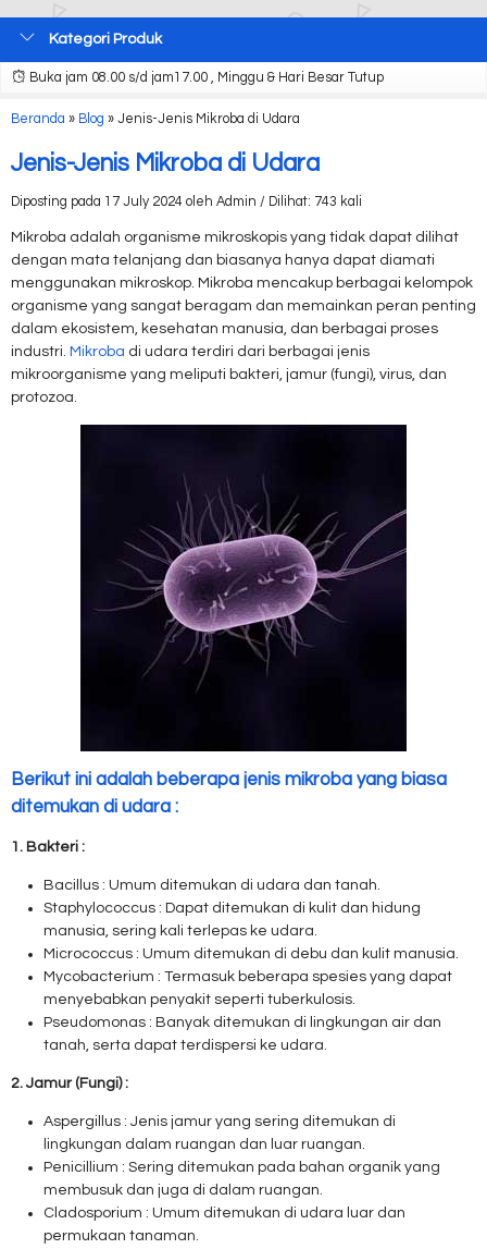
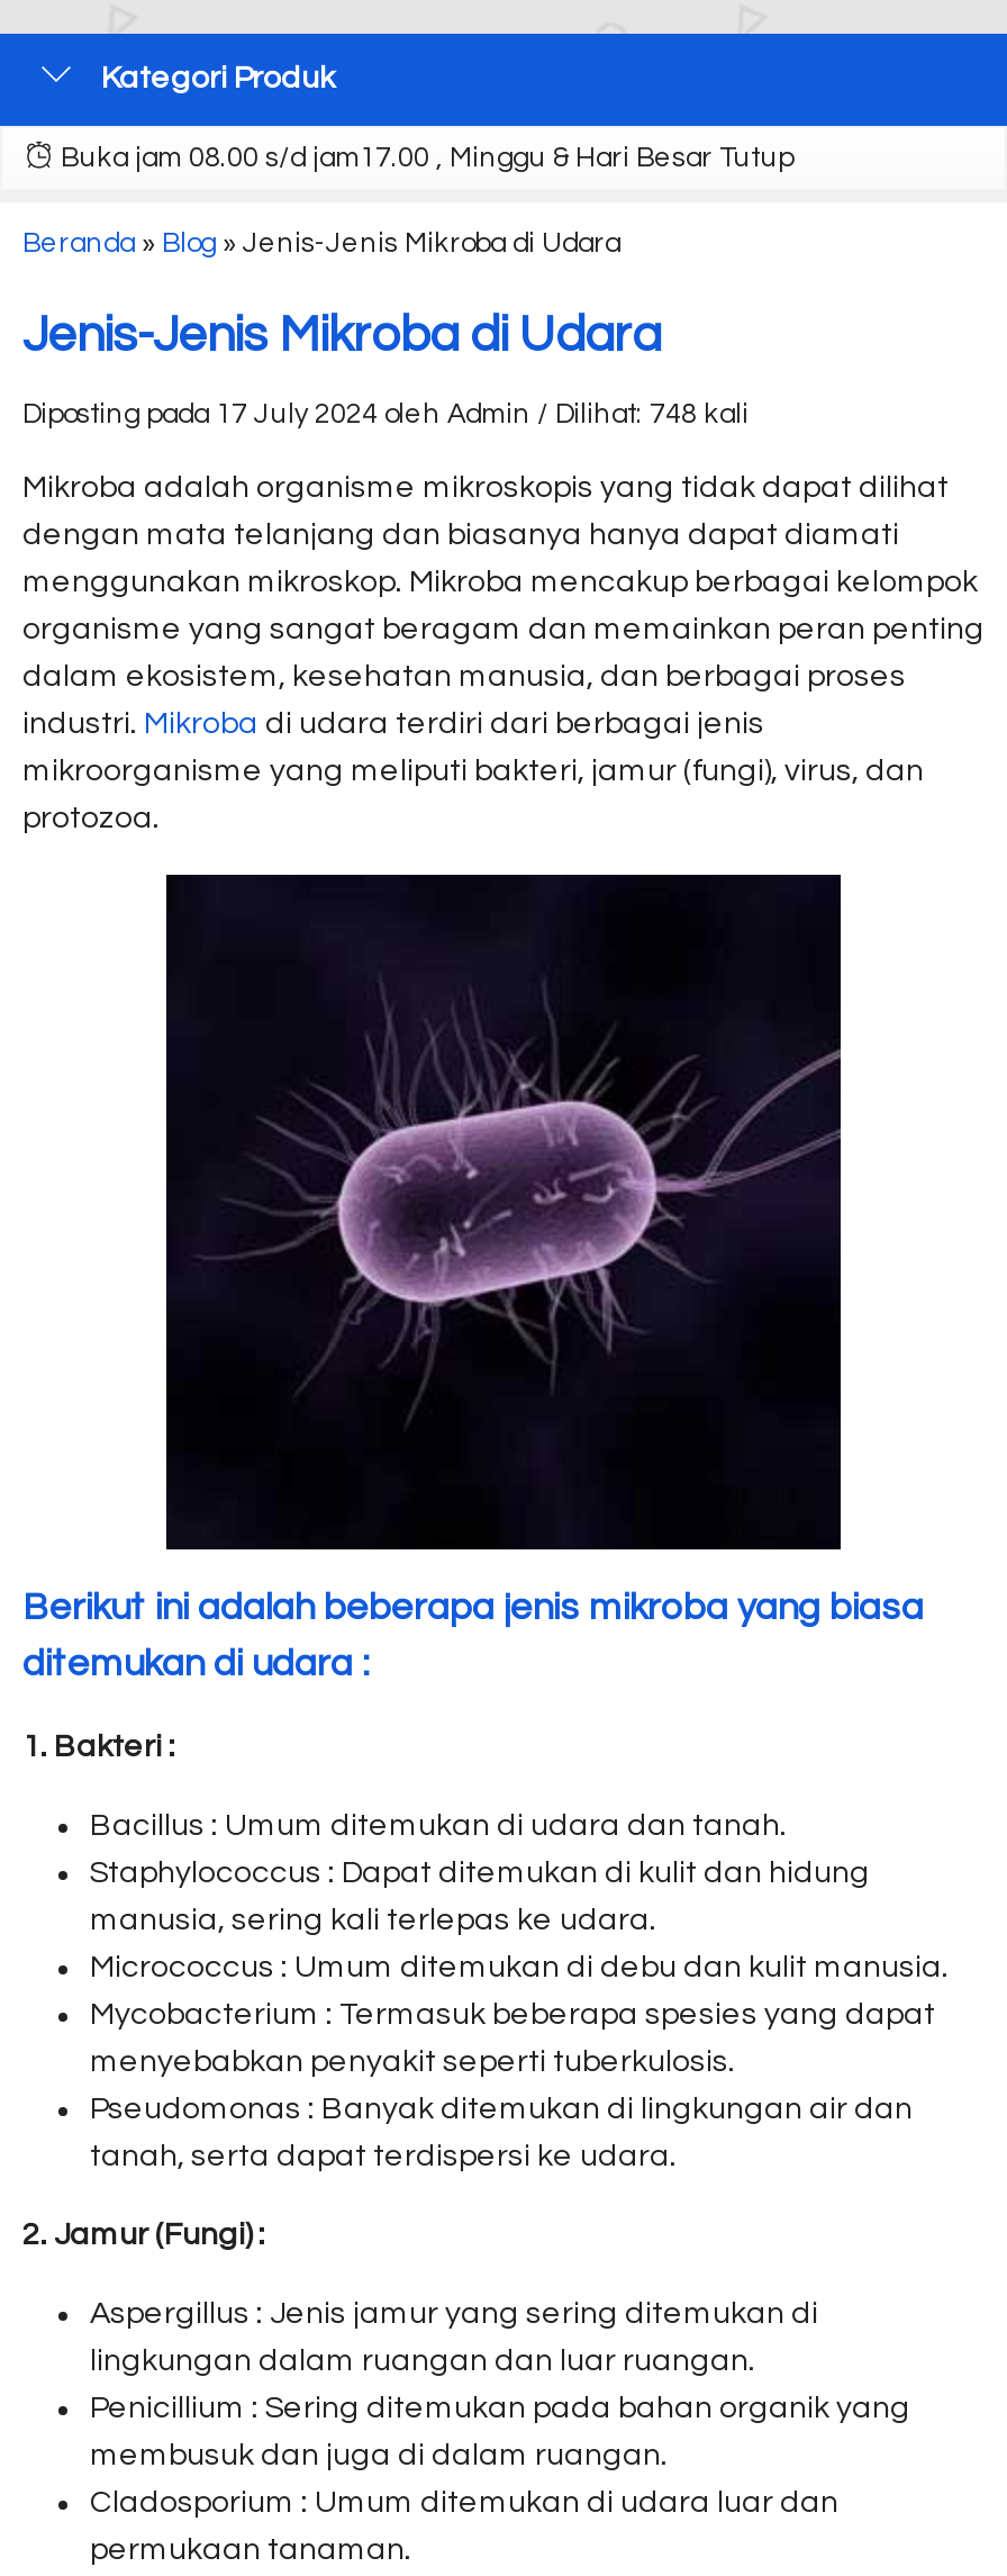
- Diposting pada 17 July 2024 oleh Admin / Dilihat: 743 kali
+ Diposting pada 17 July 2024 oleh Admin / Dilihat: 748 kali
